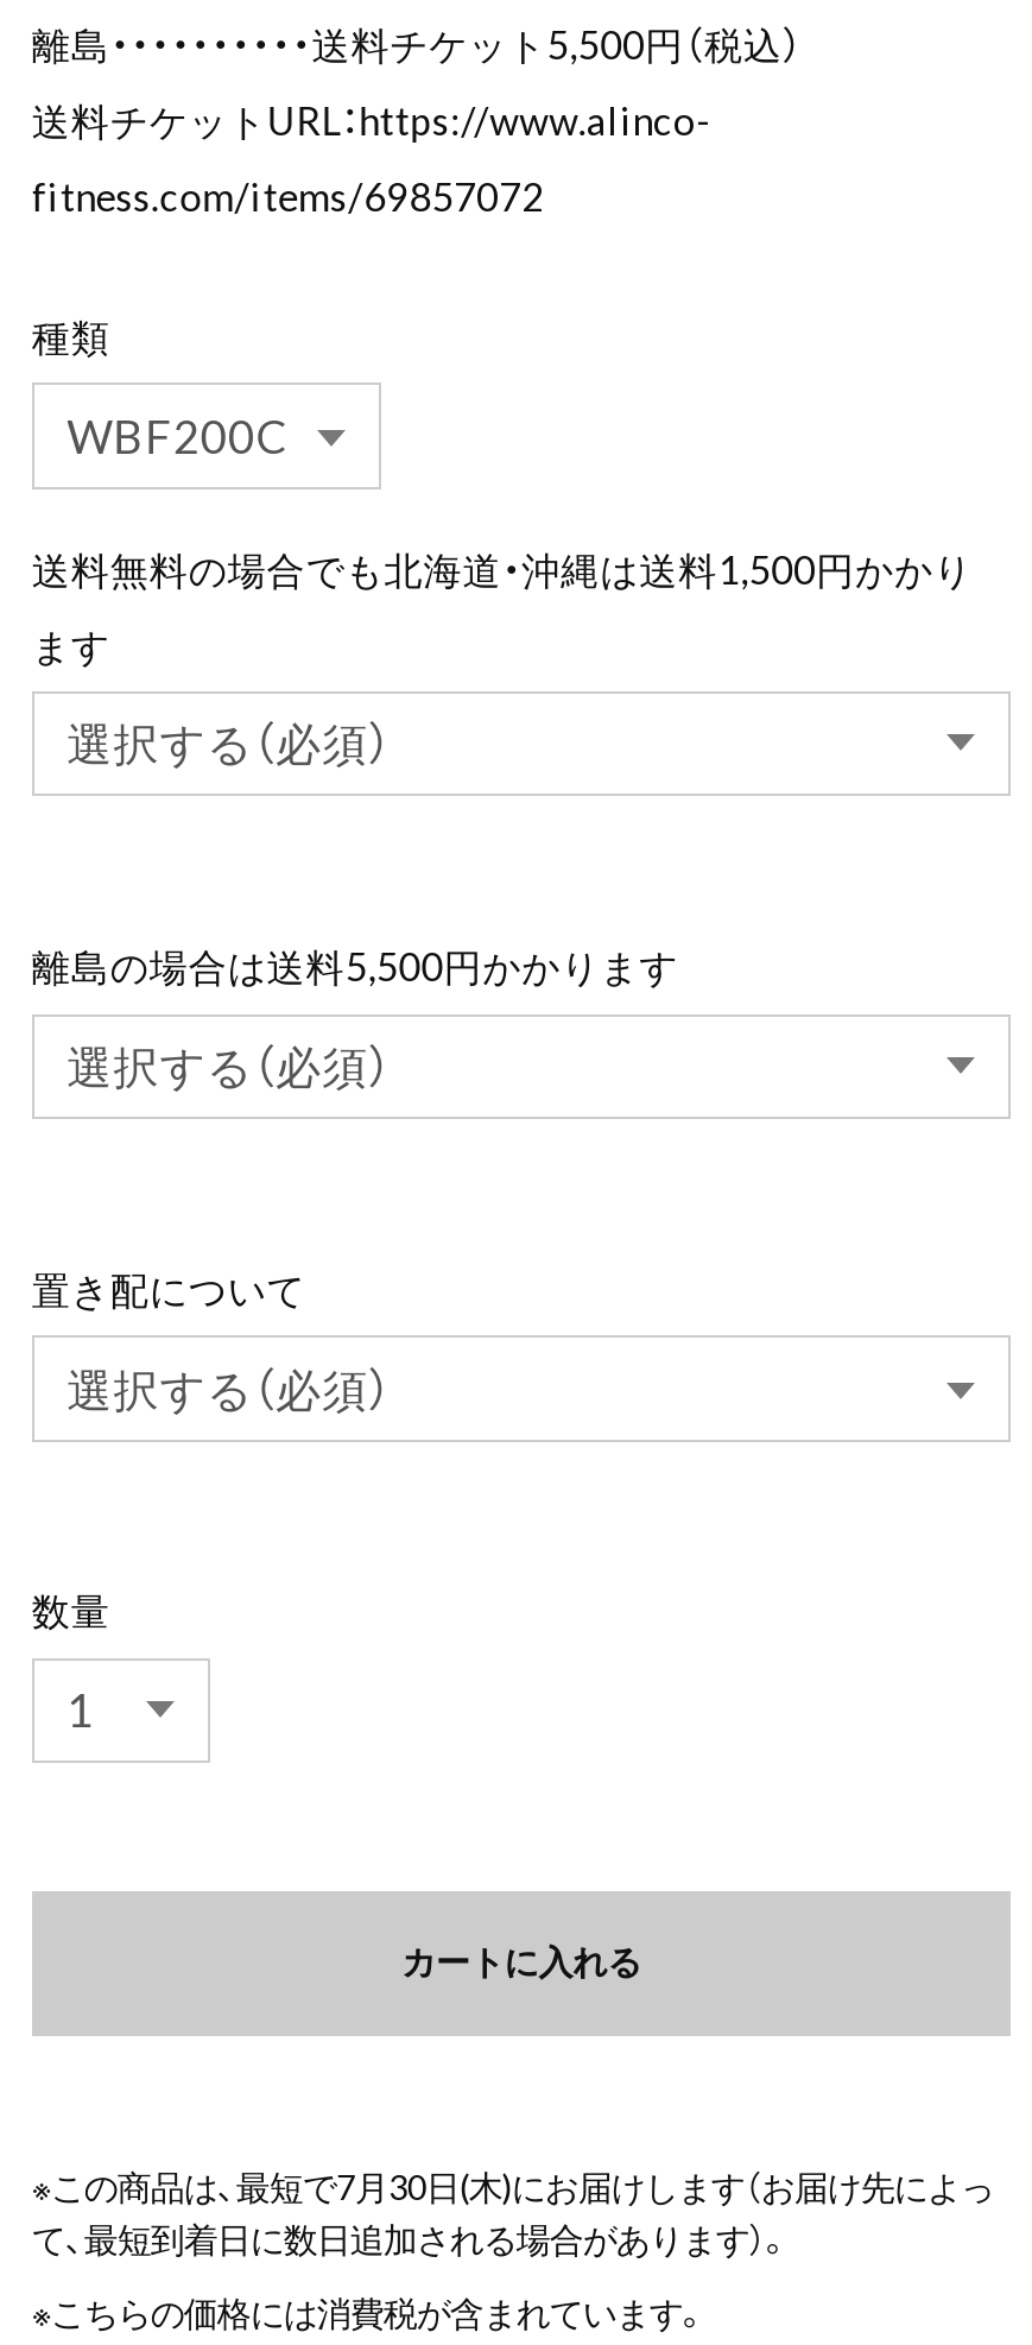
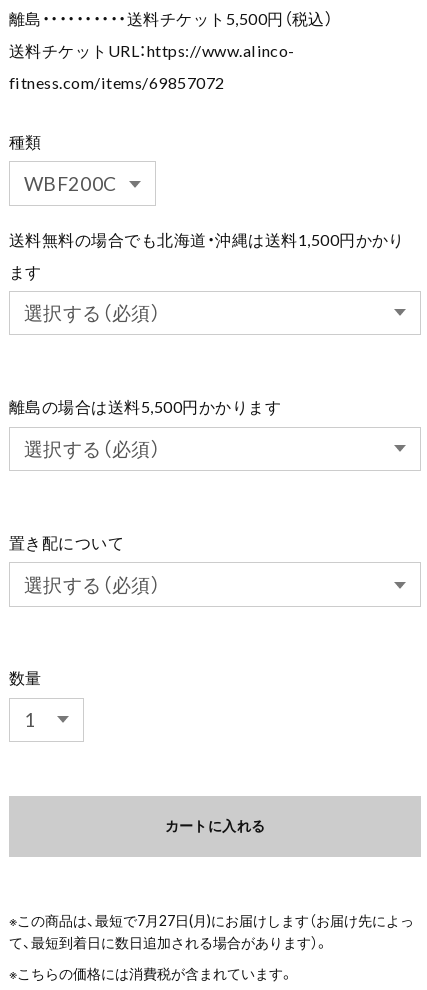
- ※この商品は、最短で7月30日(木)にお届けします（お届け先によっ
+ ※この商品は、最短で7月27日(月)にお届けします（お届け先によっ
